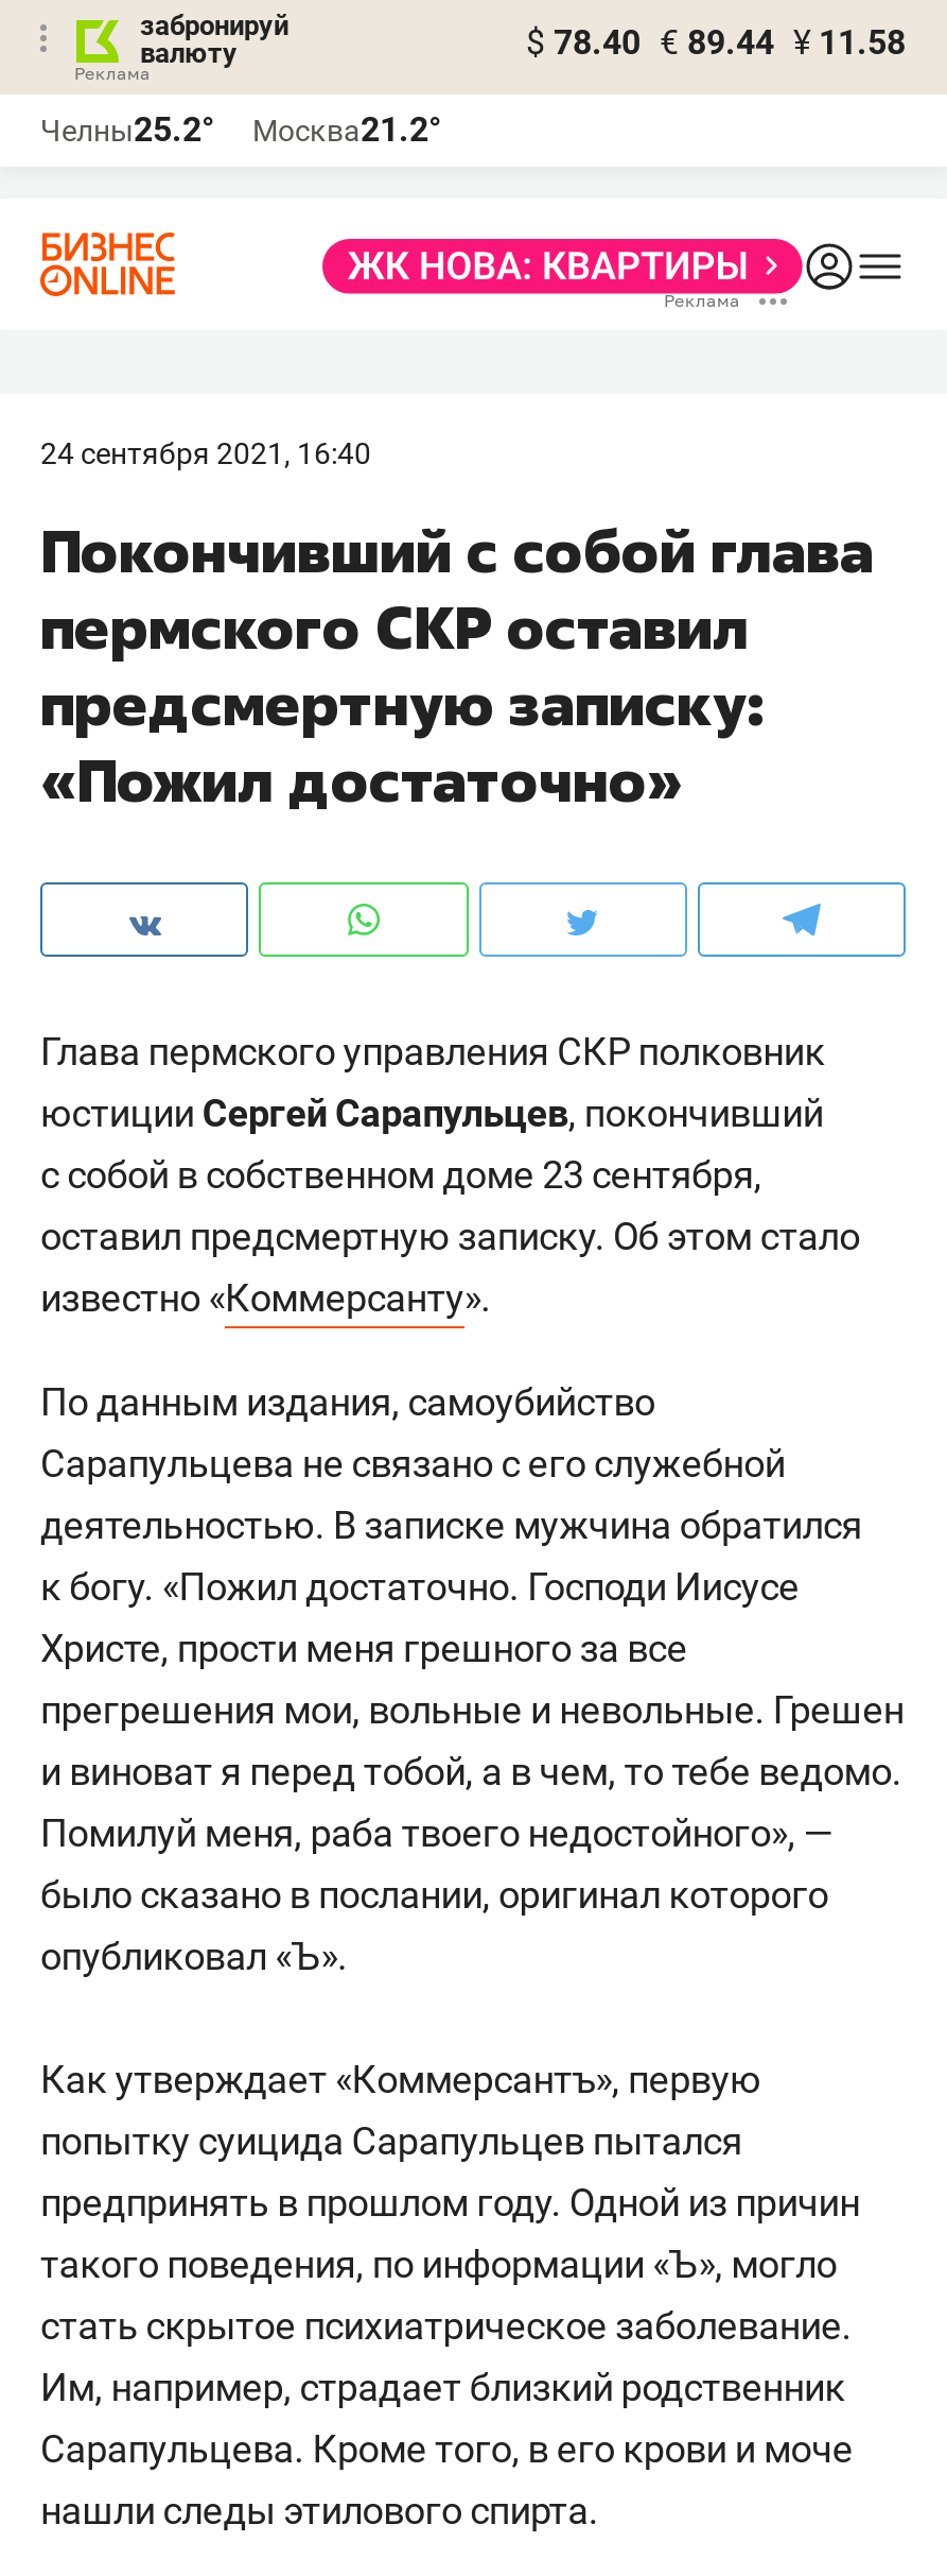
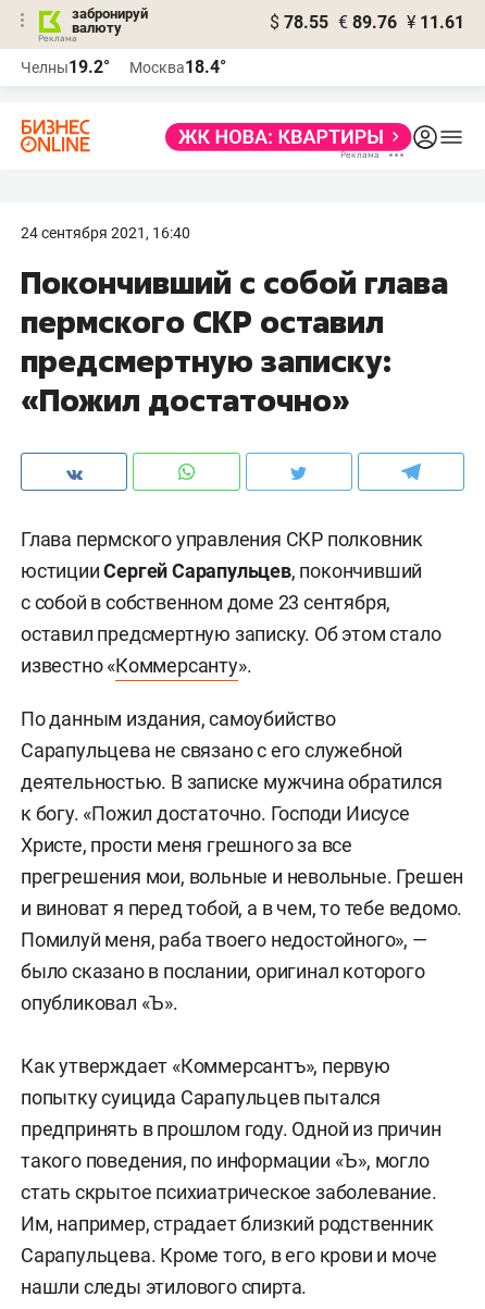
- $ 78.40 € 89.44 ¥ 11.58
+ $ 78.55 € 89.76 ¥ 11.61

- Челны25.2°
+ Челны19.2°

- Москва21.2°
+ Москва18.4°
